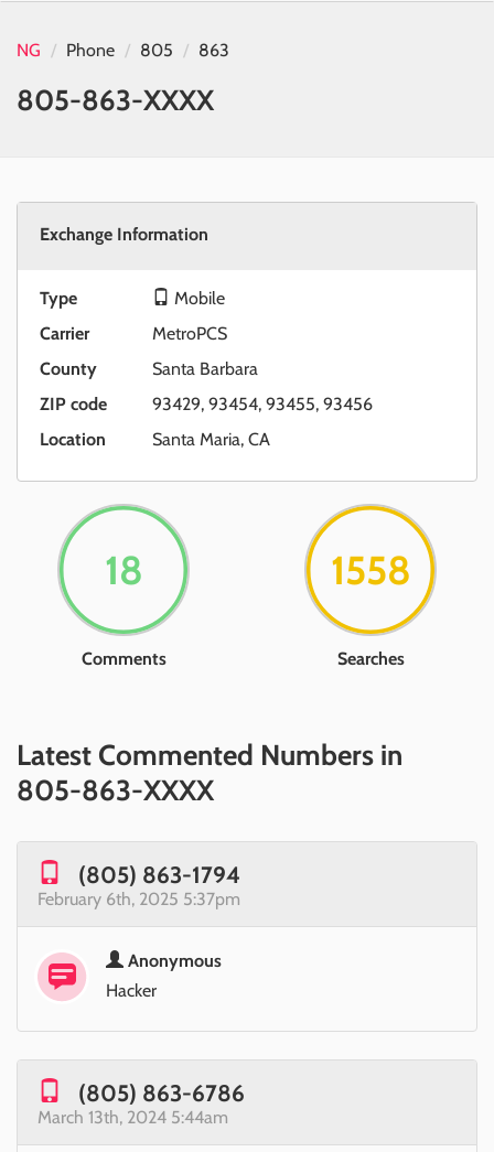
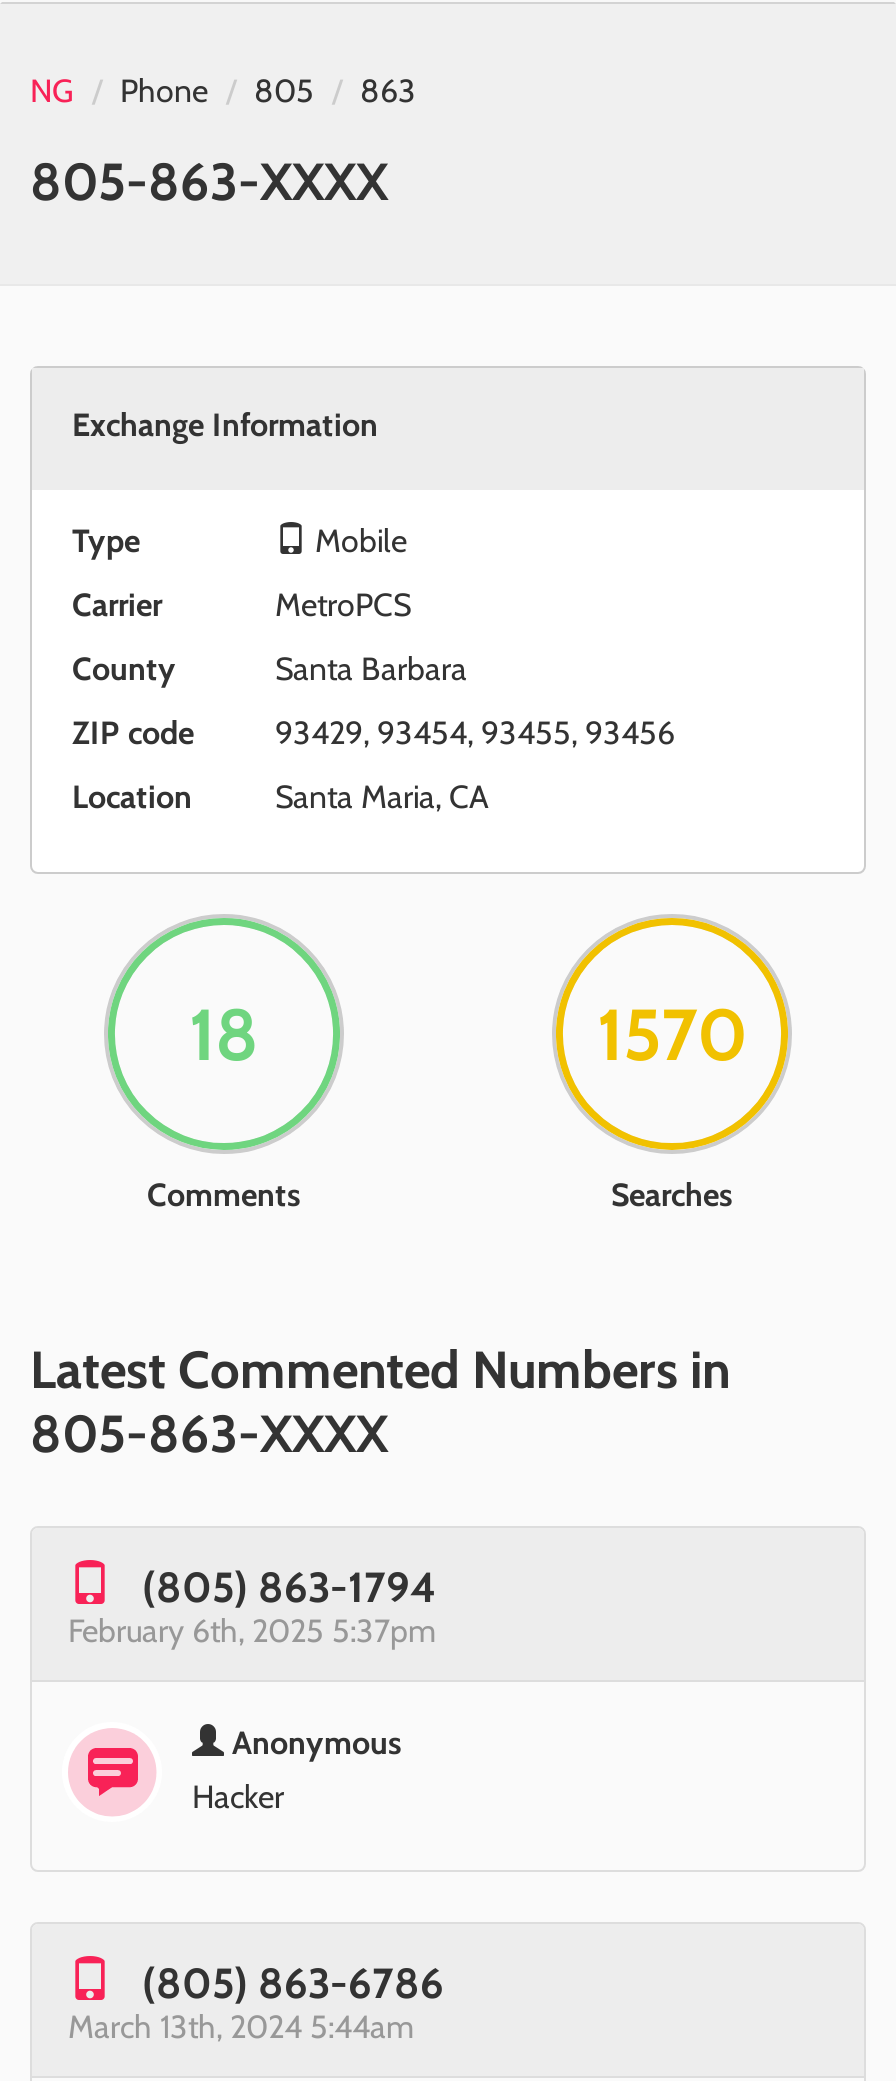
- 1558
+ 1570
